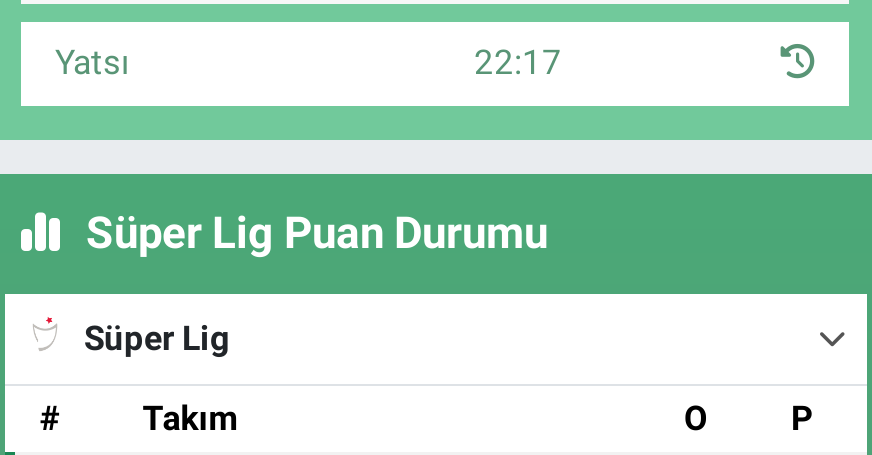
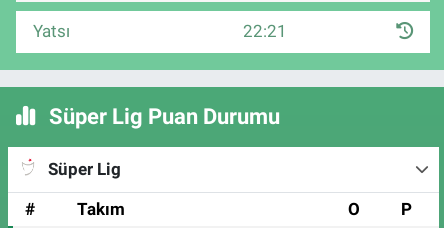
- 22:17
+ 22:21
